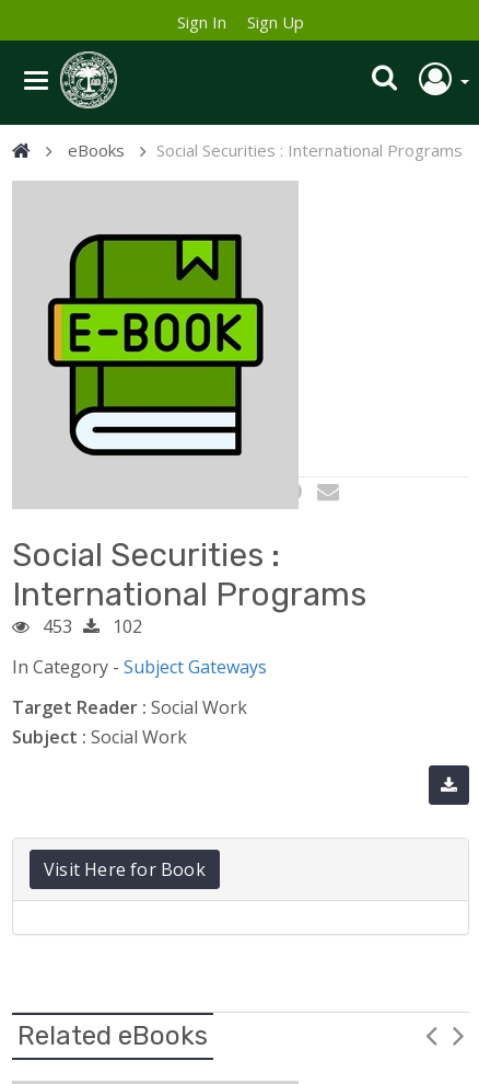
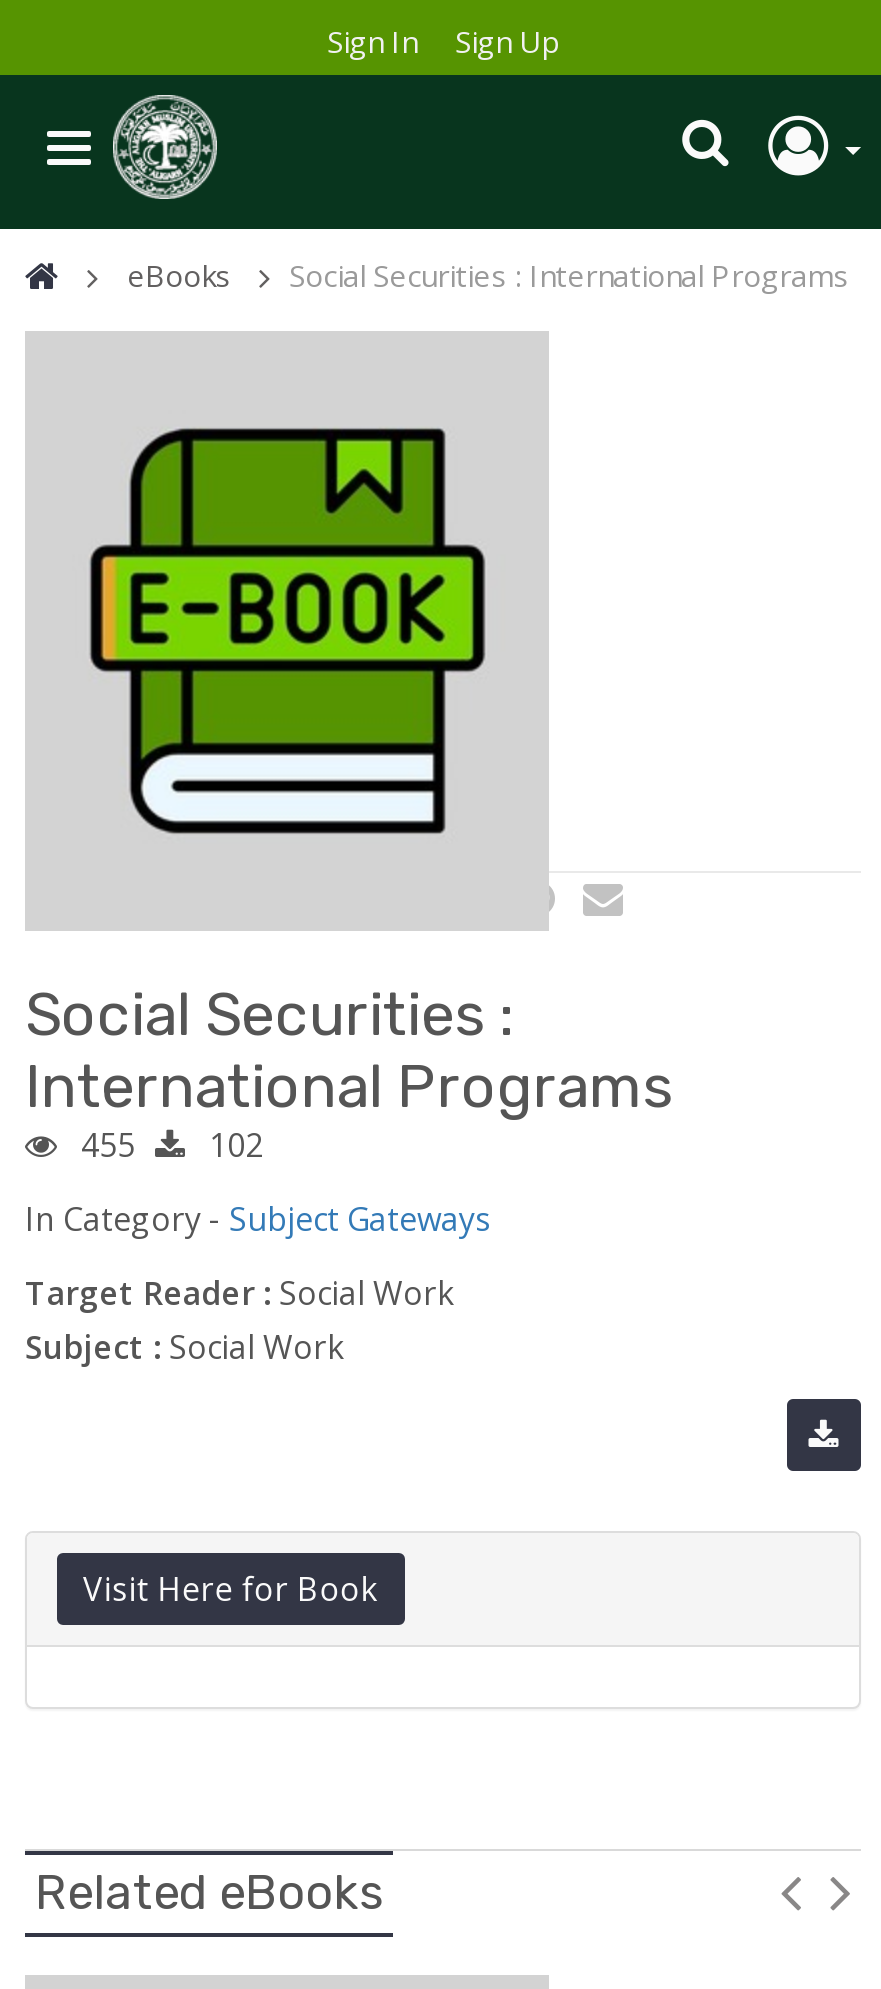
- 453 102
+ 455 102
